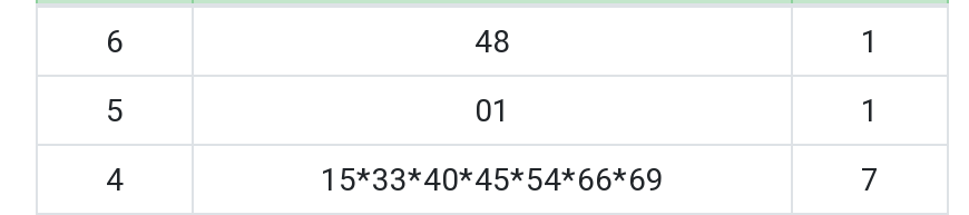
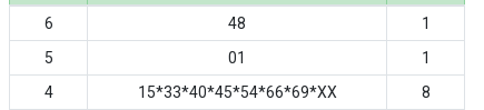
- 15*33*40*45*54*66*69
- 7
+ 15*33*40*45*54*66*69*XX
+ 8
